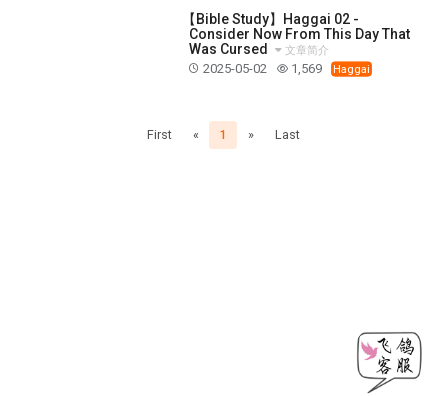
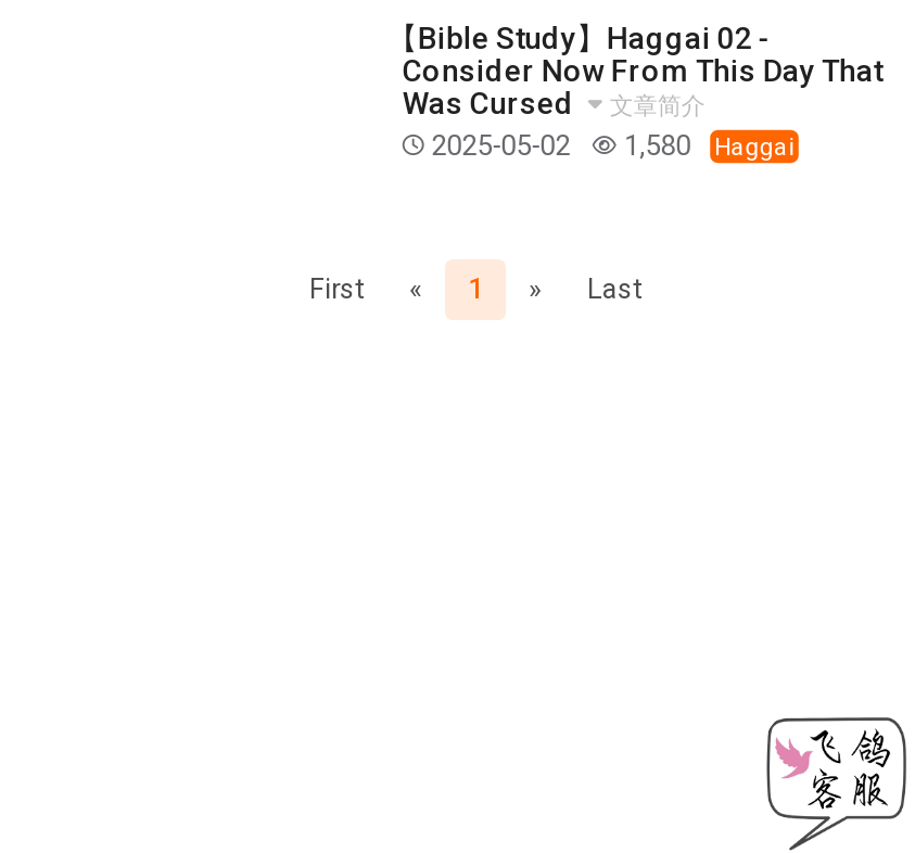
- 2025-05-02 1,569 Haggai
+ 2025-05-02 1,580 Haggai
